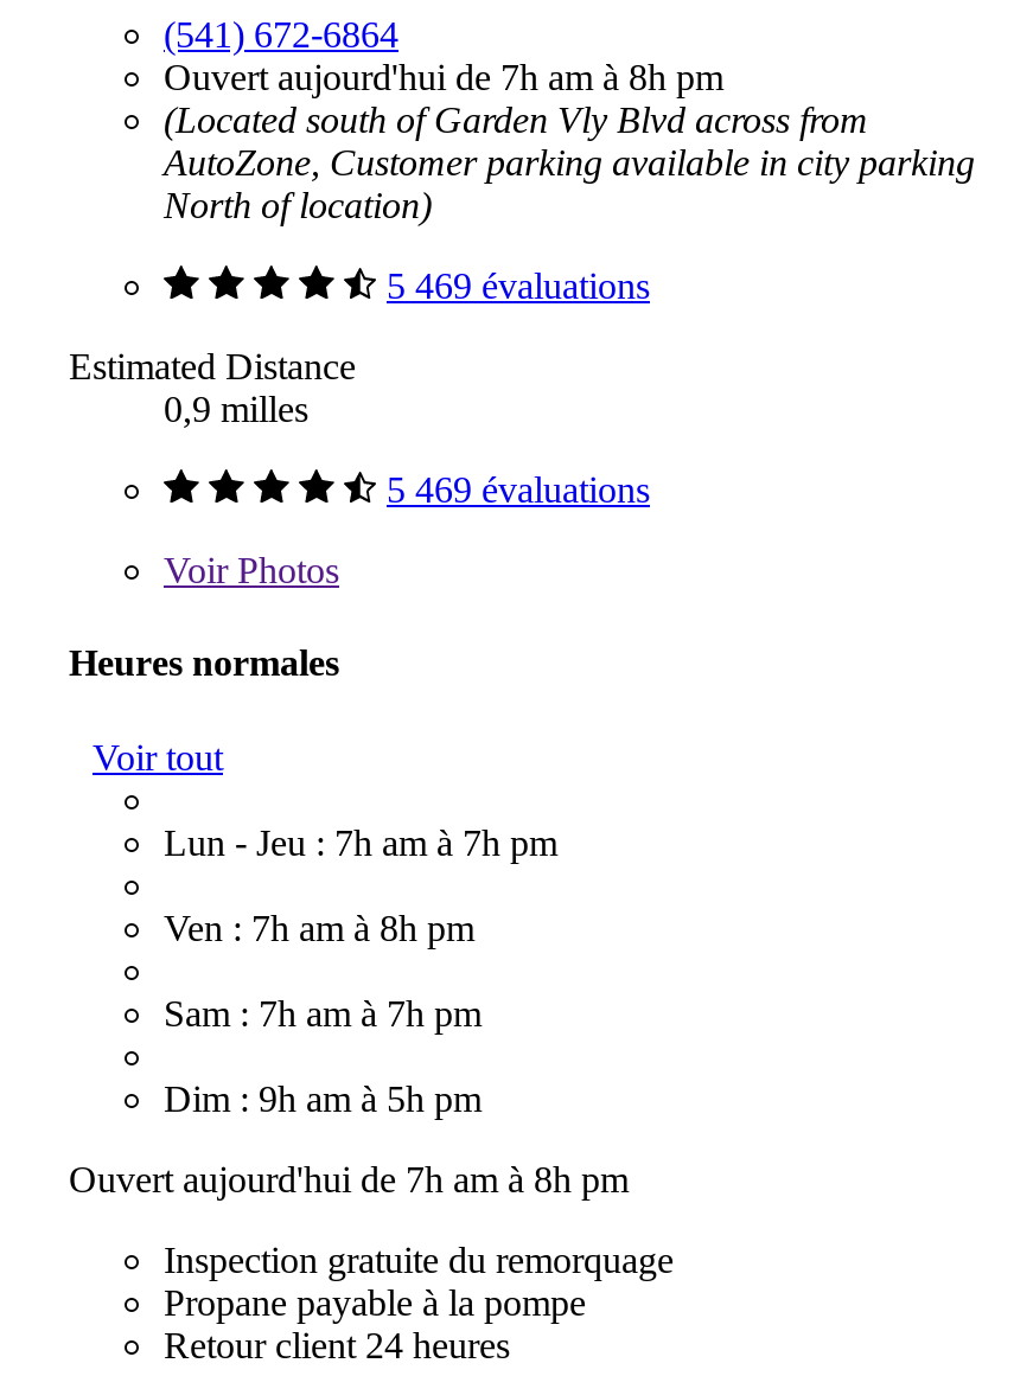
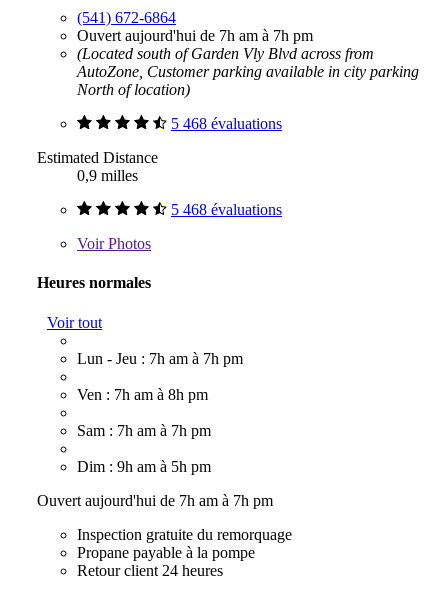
- Ouvert aujourd'hui de 7h am à 8h pm
+ Ouvert aujourd'hui de 7h am à 7h pm

- 5 469 évaluations
+ 5 468 évaluations

- 5 469 évaluations
+ 5 468 évaluations

- Ouvert aujourd'hui de 7h am à 8h pm
+ Ouvert aujourd'hui de 7h am à 7h pm
